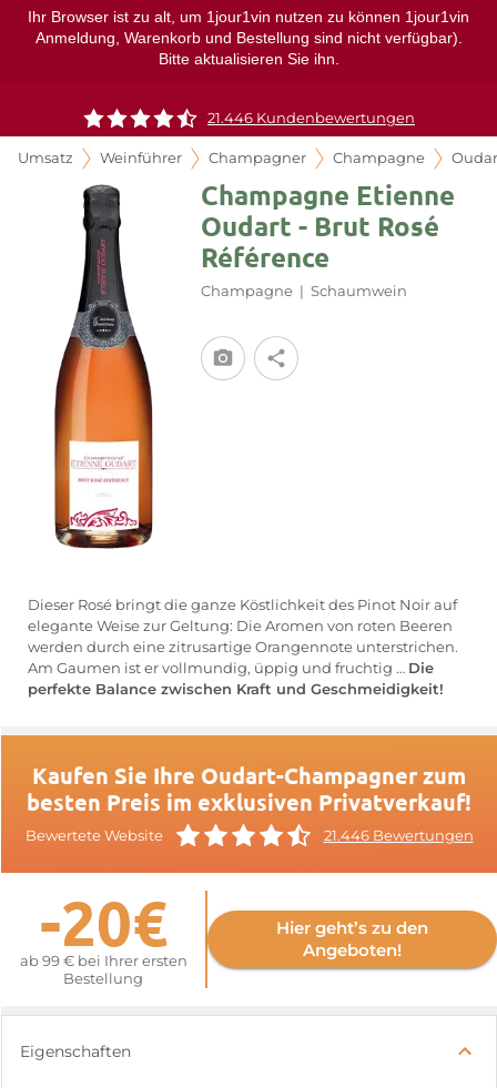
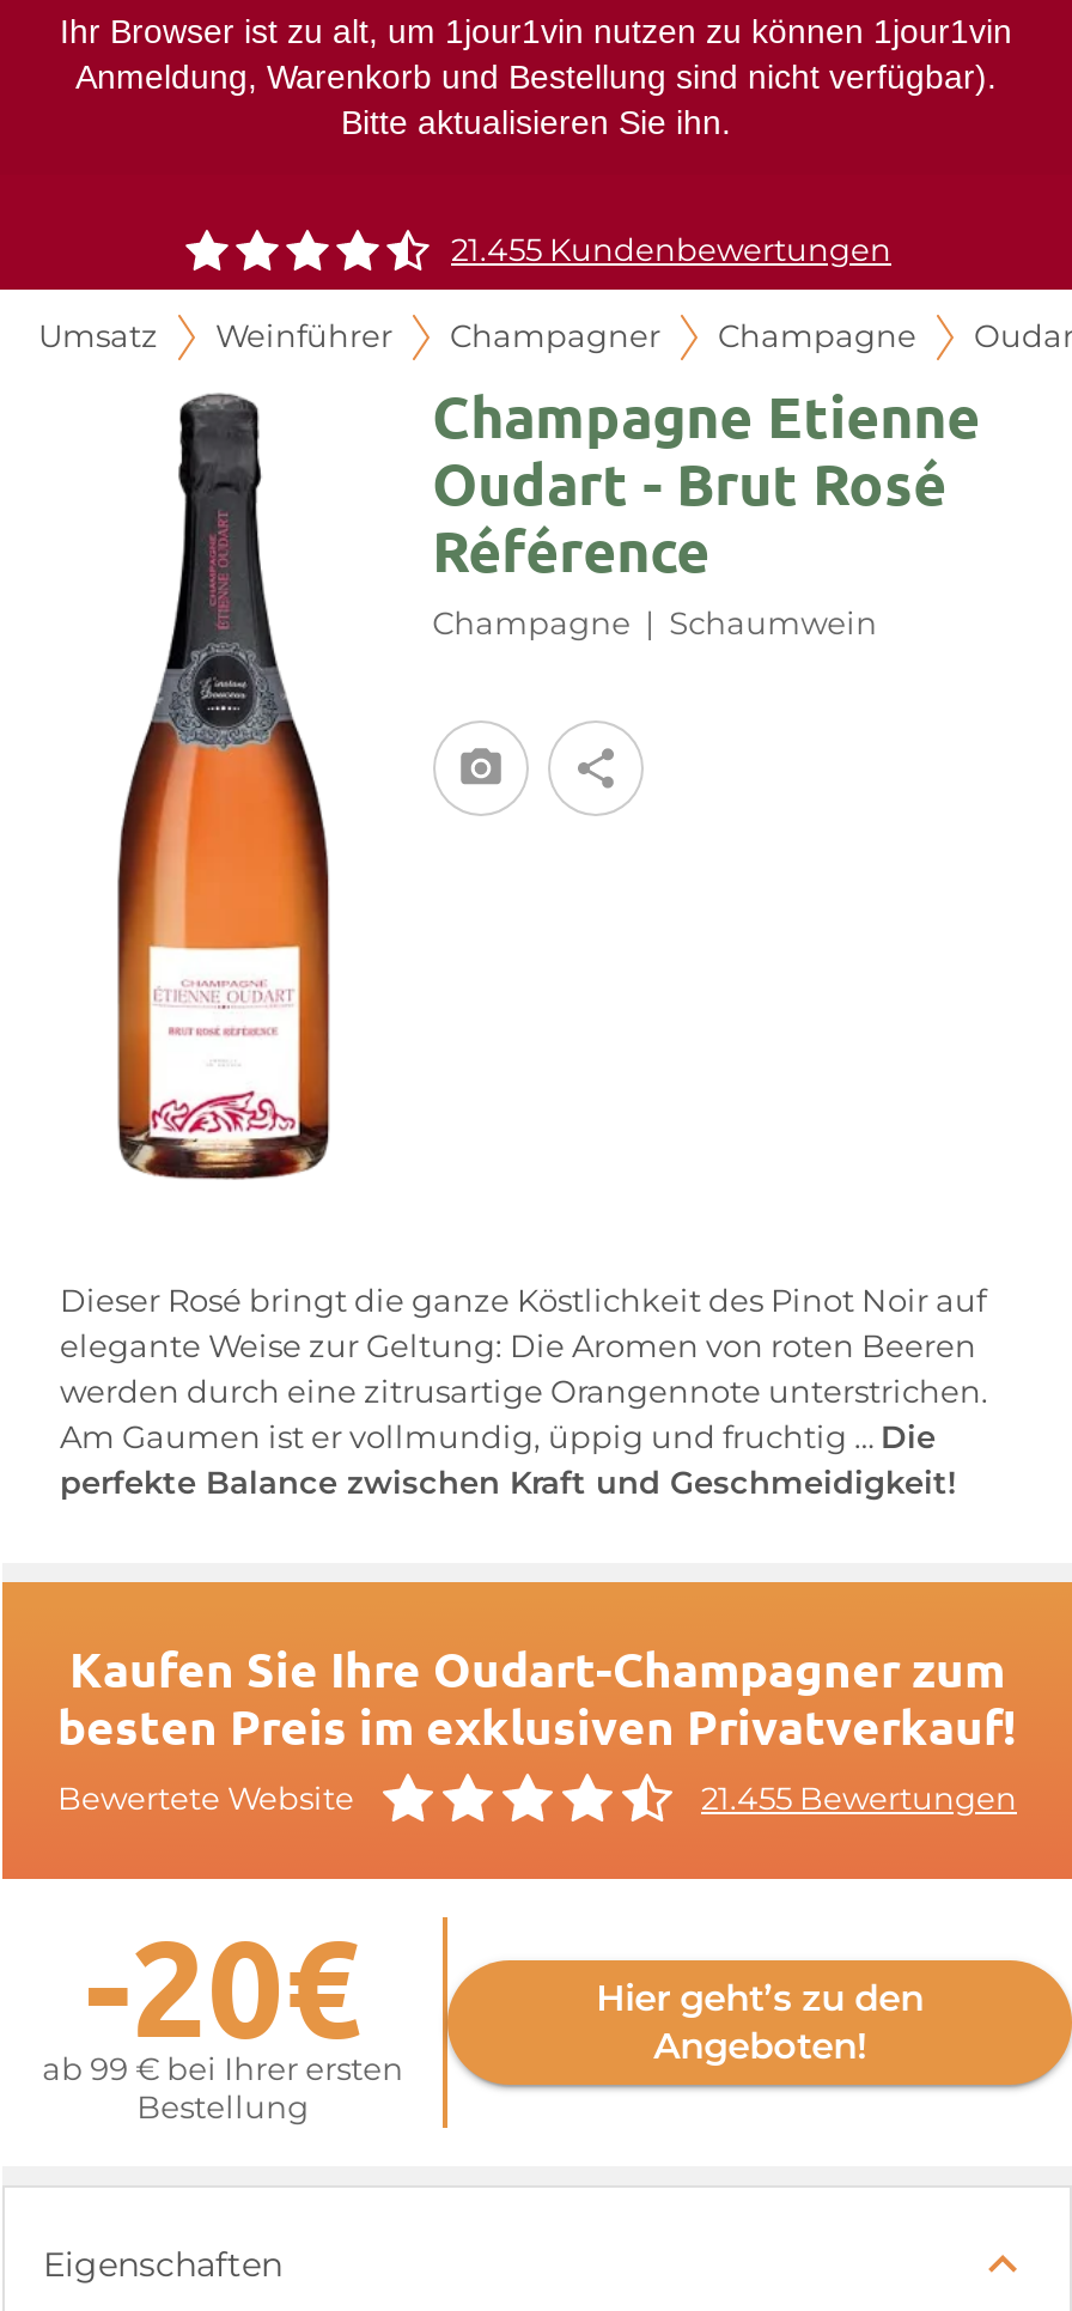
- 21.446 Kundenbewertungen
+ 21.455 Kundenbewertungen

- 21.446 Bewertungen
+ 21.455 Bewertungen
